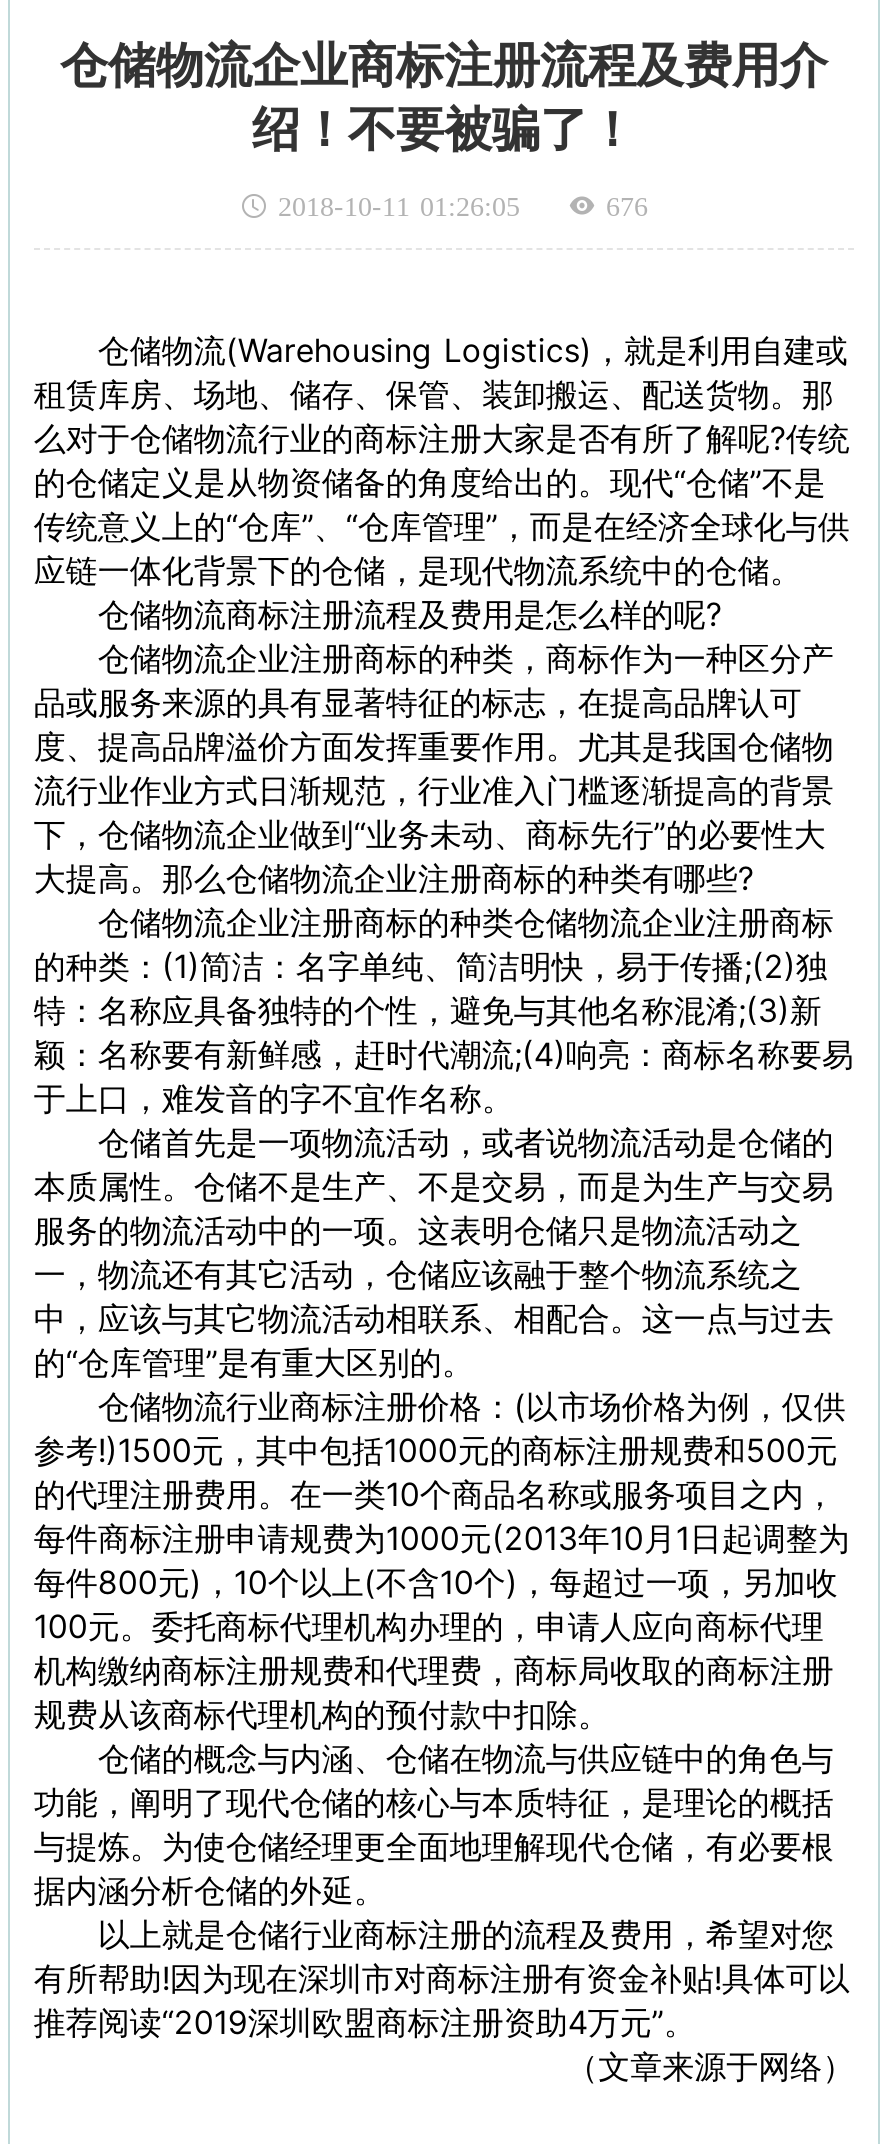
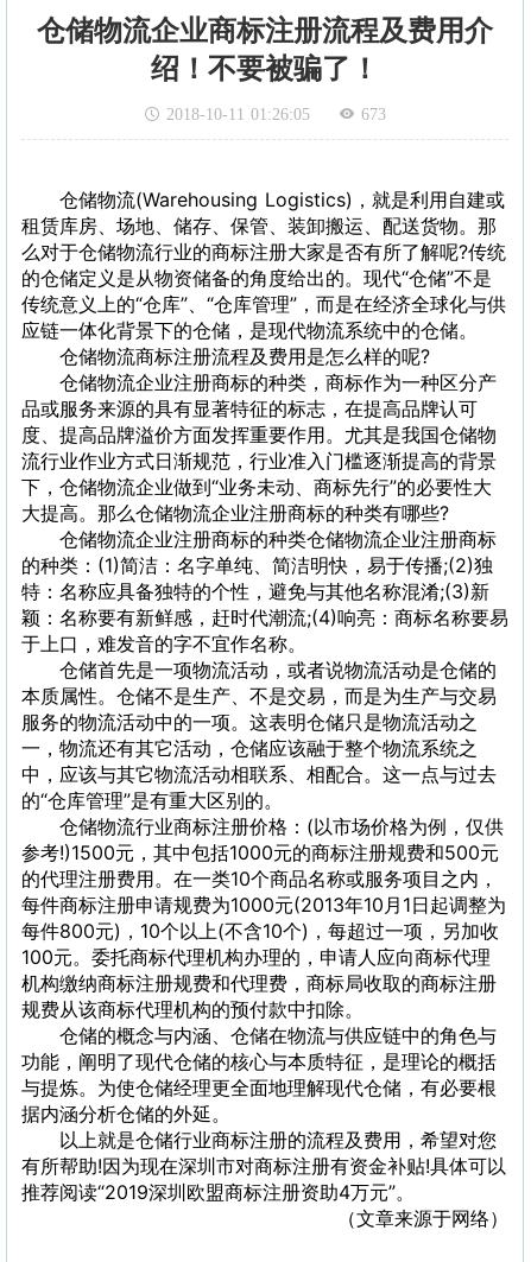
- 676
+ 673
